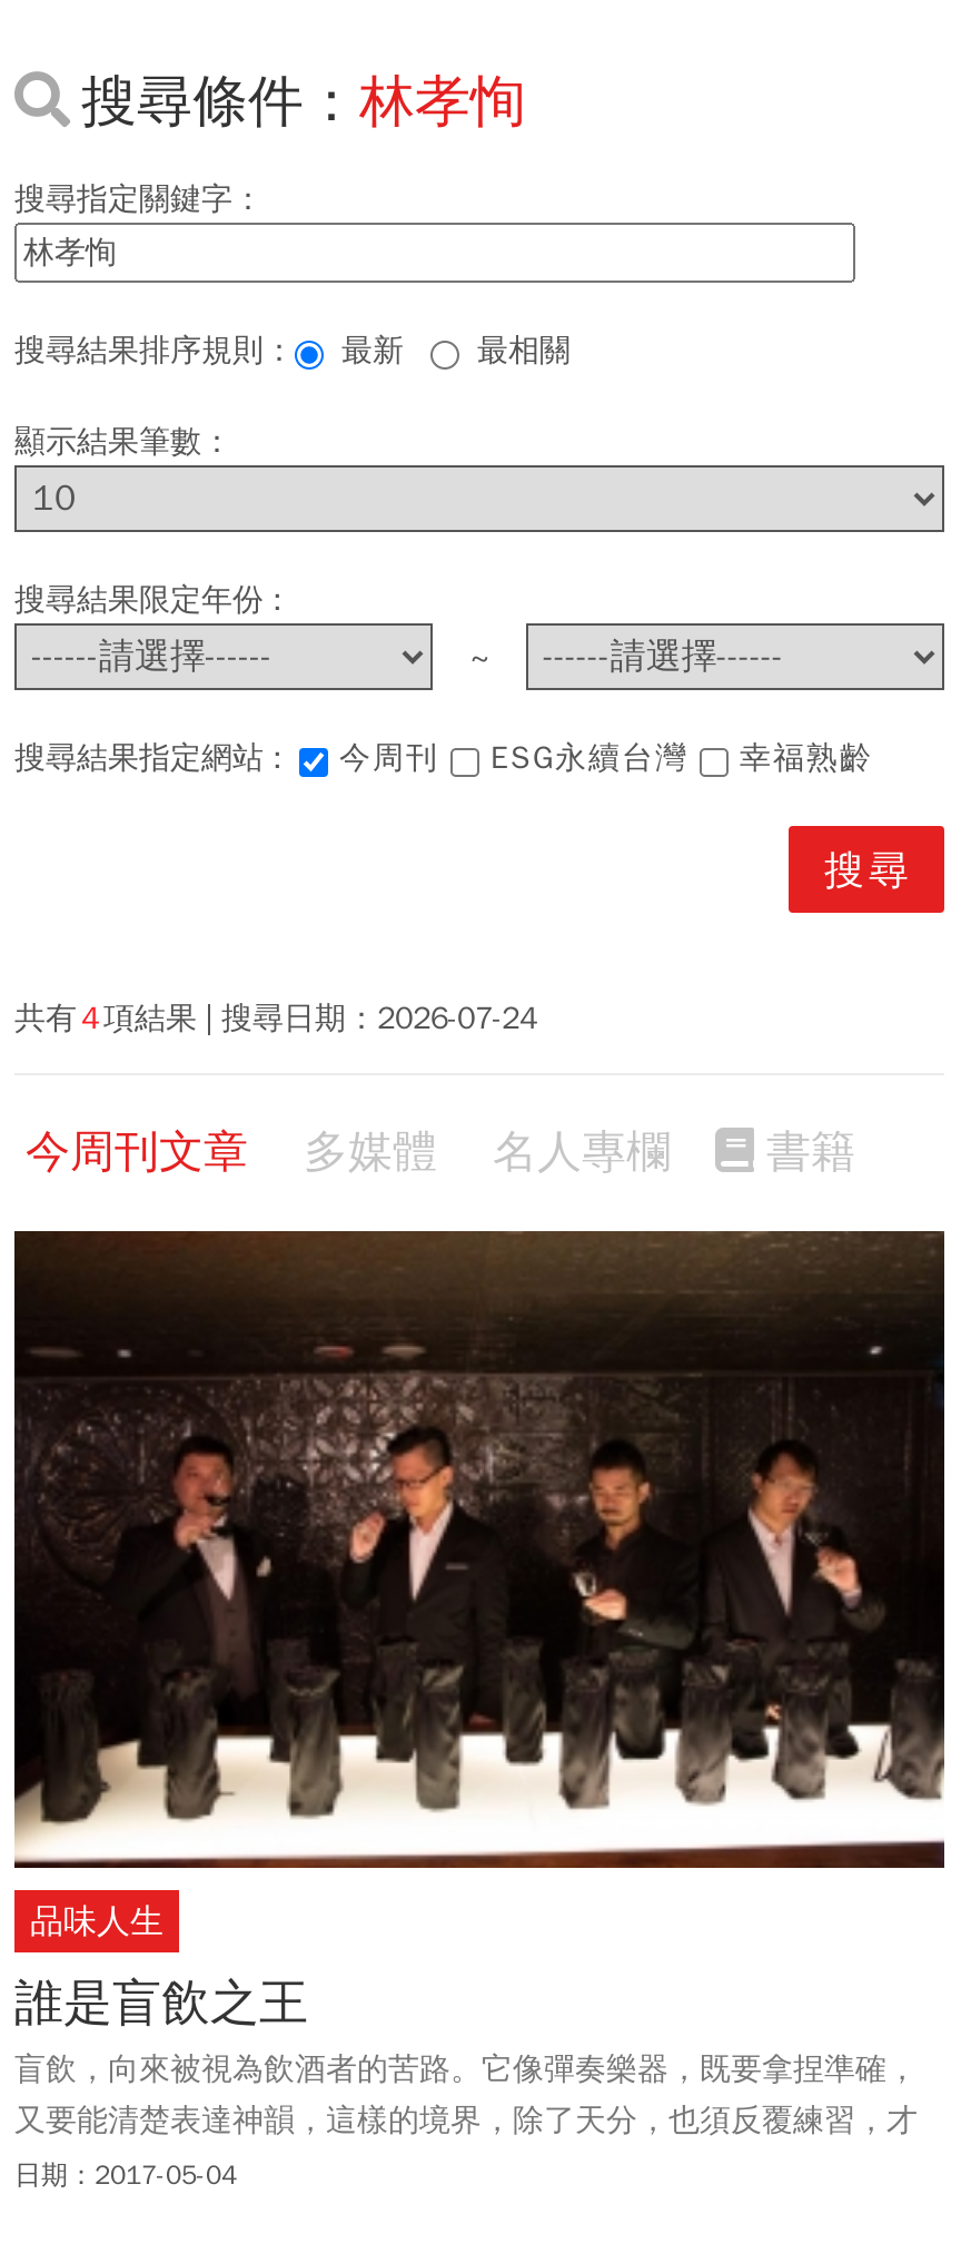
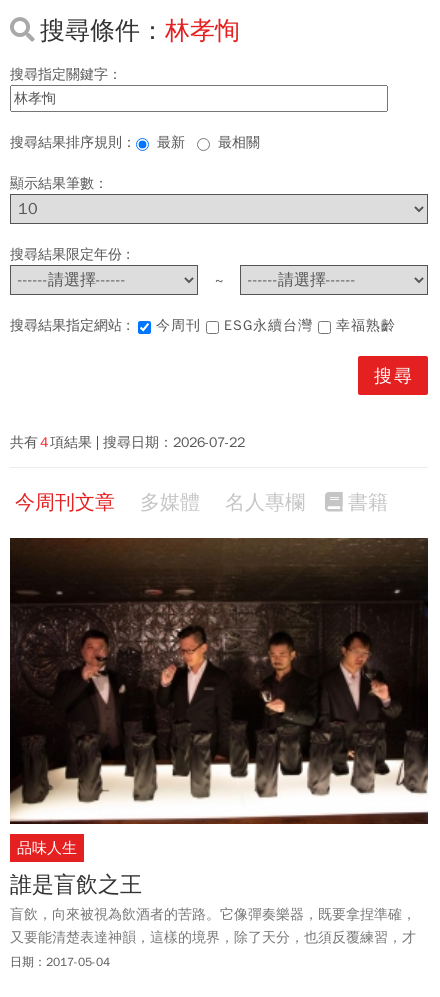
- 共有 4 項結果 搜尋日期：2026-07-24
+ 共有 4 項結果 搜尋日期：2026-07-22
